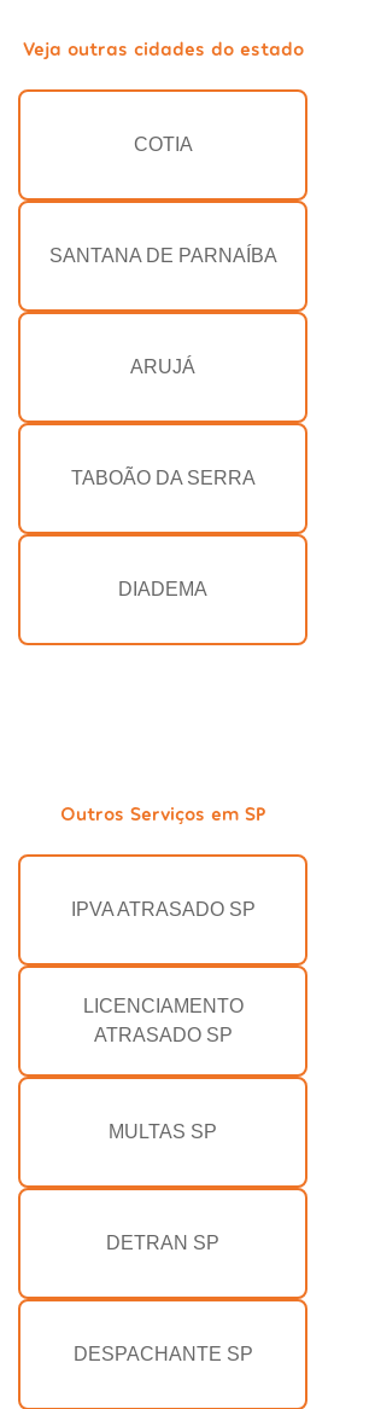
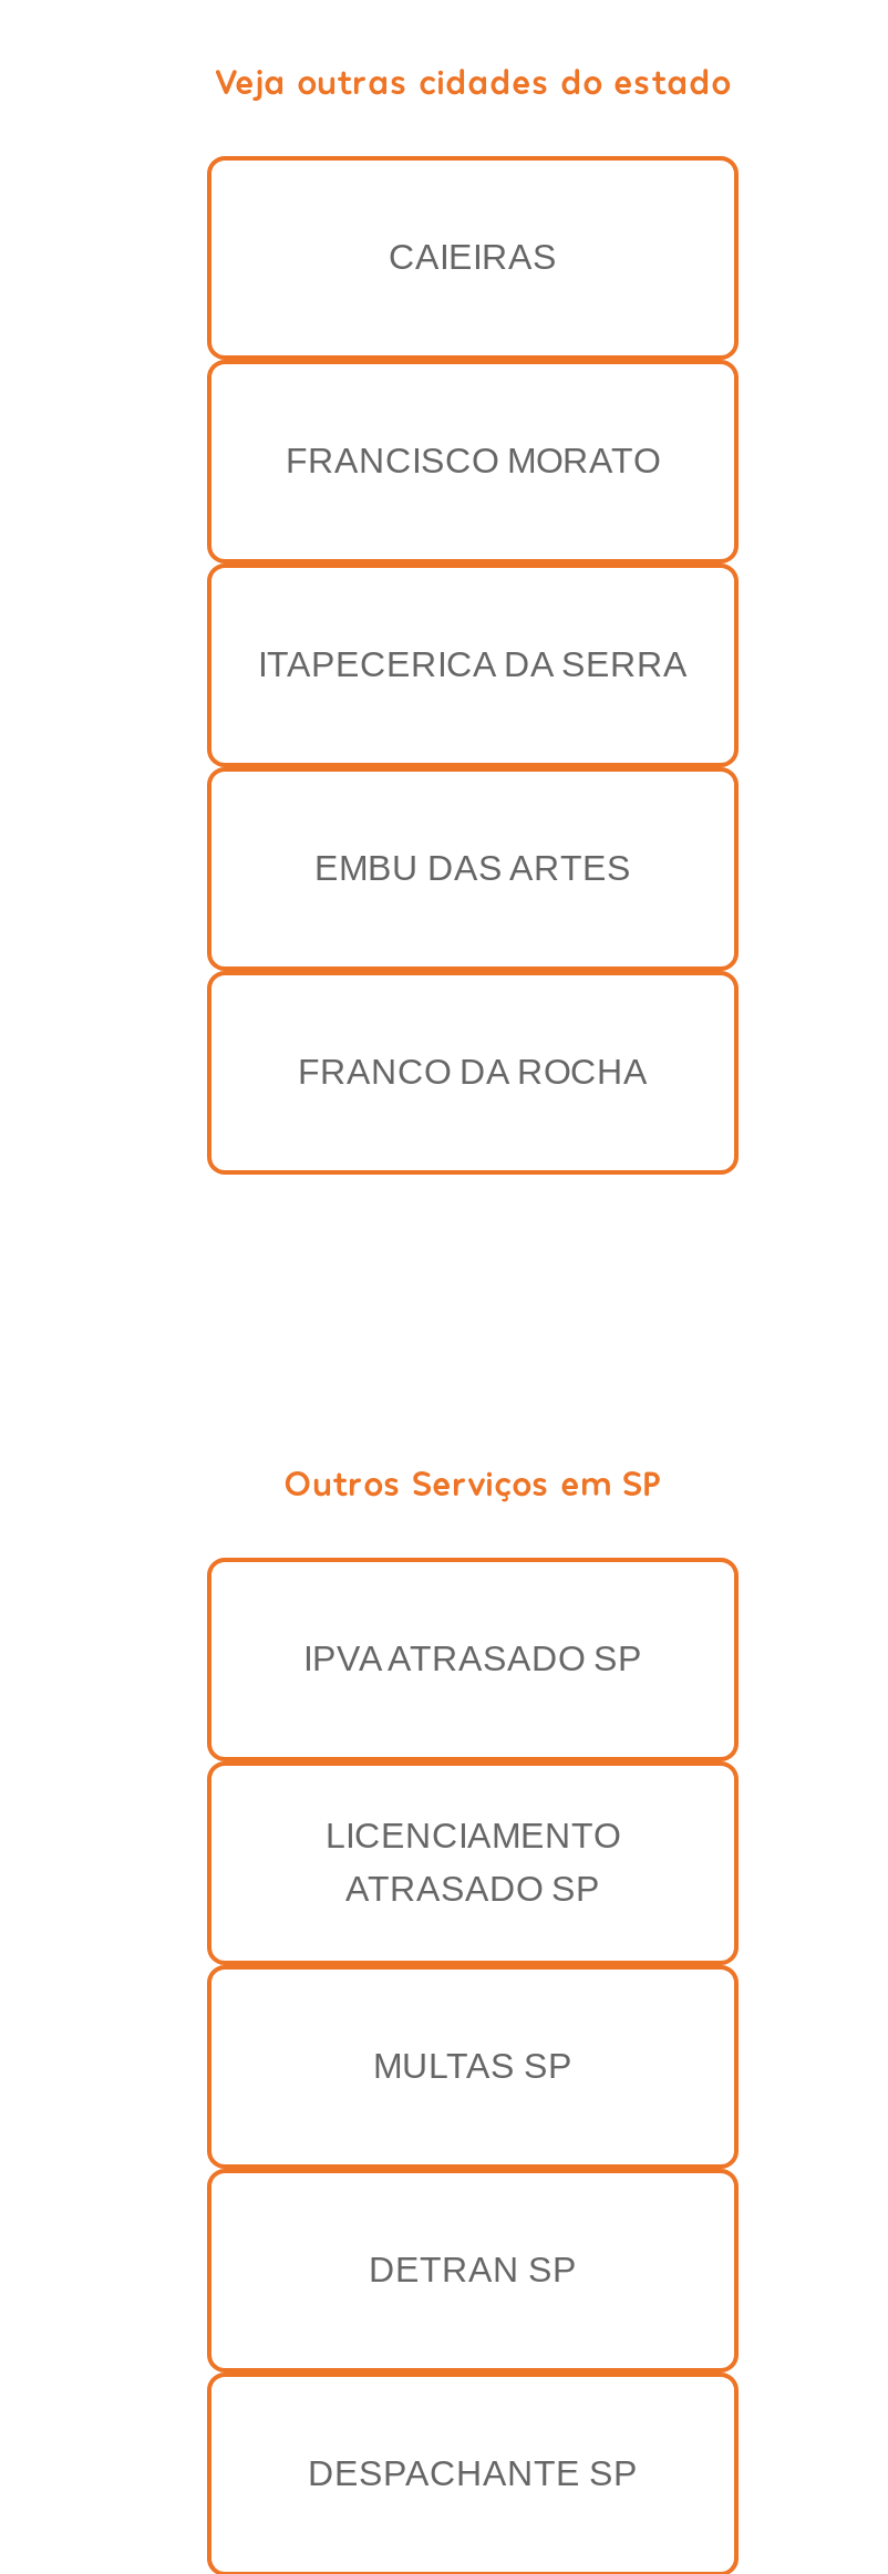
- COTIA
+ CAIEIRAS

- SANTANA DE PARNAÍBA
+ FRANCISCO MORATO

- ARUJÁ
+ ITAPECERICA DA SERRA

- TABOÃO DA SERRA
+ EMBU DAS ARTES

- DIADEMA
+ FRANCO DA ROCHA
